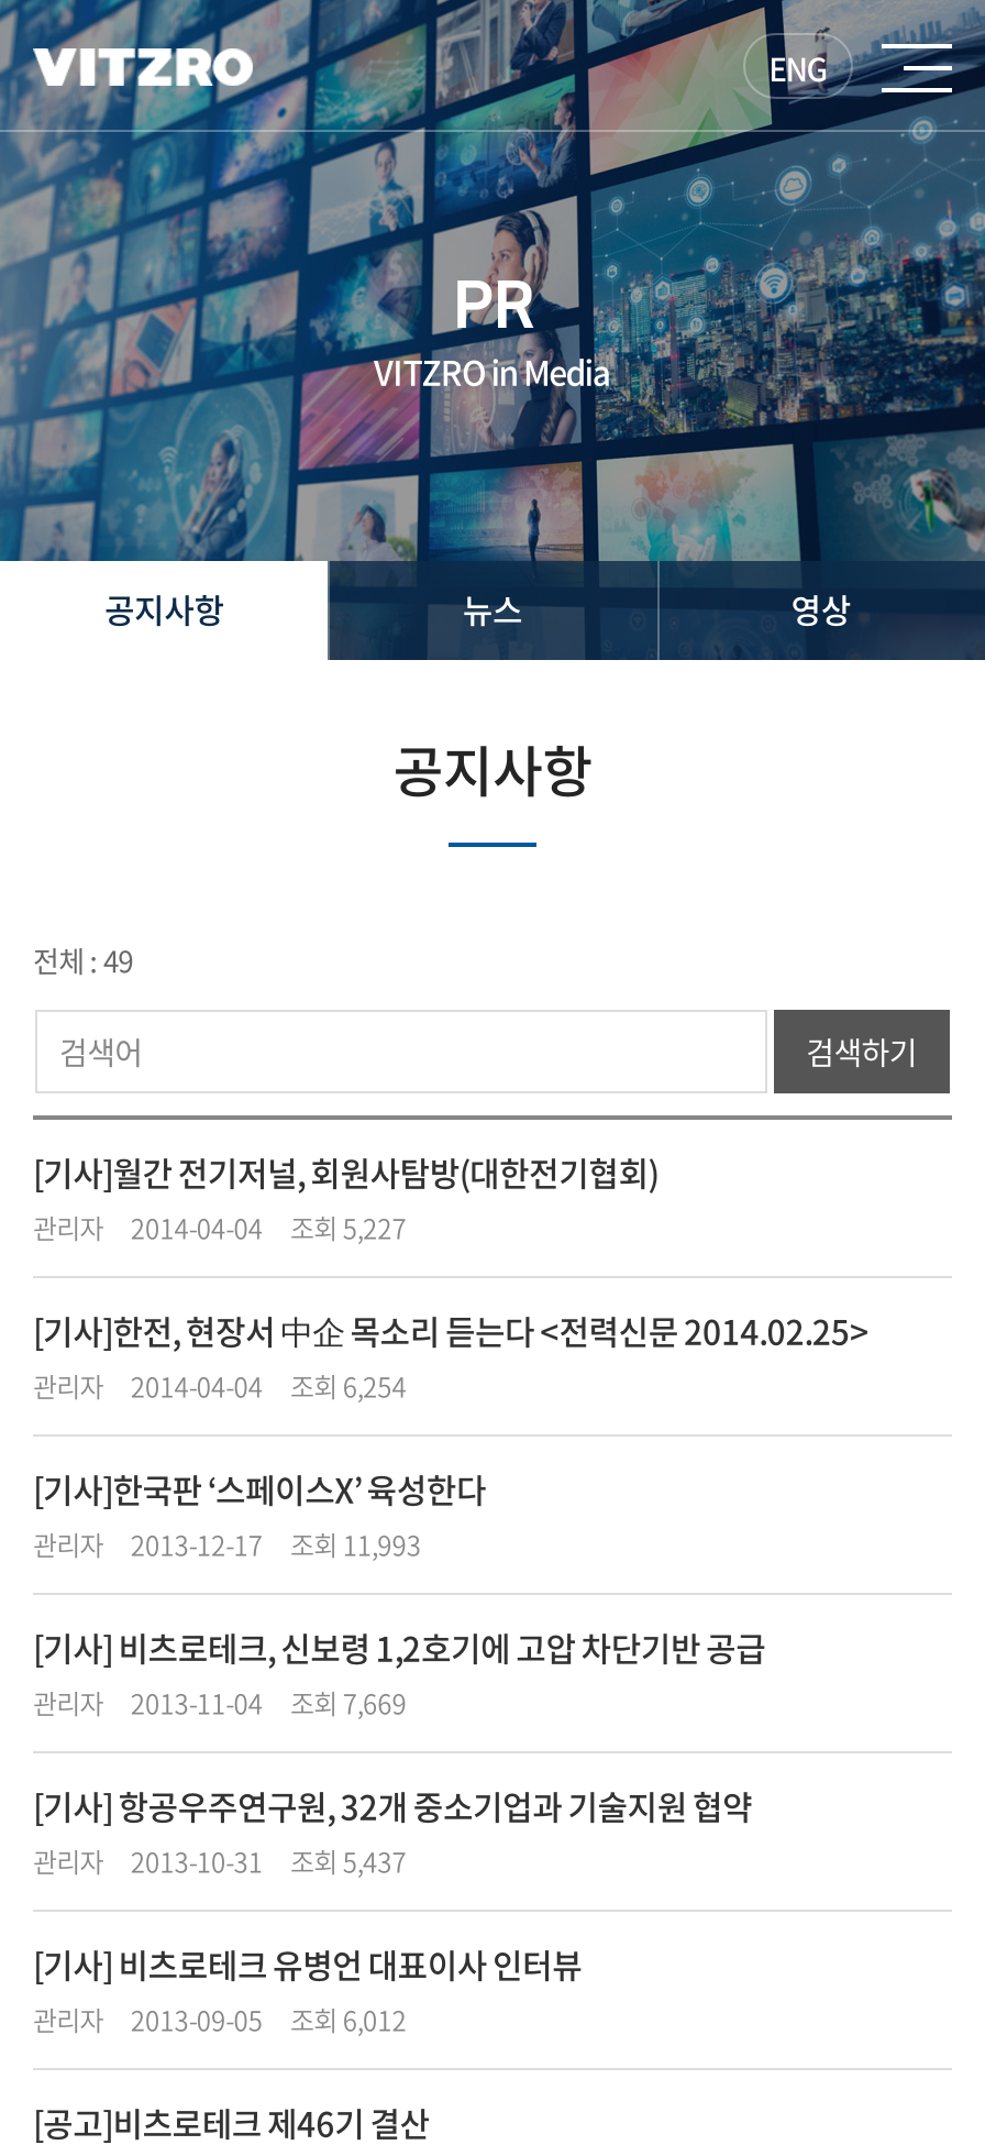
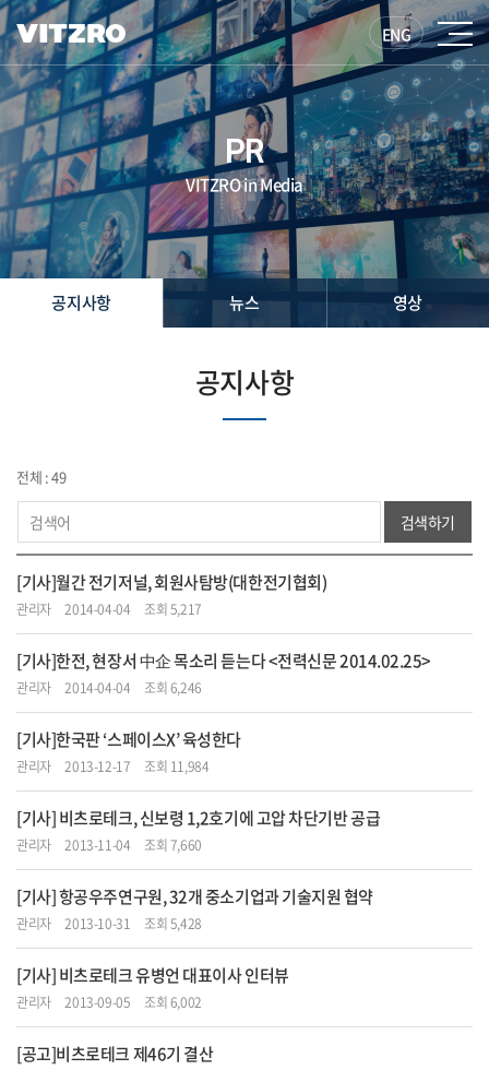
- 관리자 2014-04-04 조회 5,227
+ 관리자 2014-04-04 조회 5,217

- 관리자 2014-04-04 조회 6,254
+ 관리자 2014-04-04 조회 6,246

- 관리자 2013-12-17 조회 11,993
+ 관리자 2013-12-17 조회 11,984

- 관리자 2013-11-04 조회 7,669
+ 관리자 2013-11-04 조회 7,660

- 관리자 2013-10-31 조회 5,437
+ 관리자 2013-10-31 조회 5,428

- 관리자 2013-09-05 조회 6,012
+ 관리자 2013-09-05 조회 6,002
